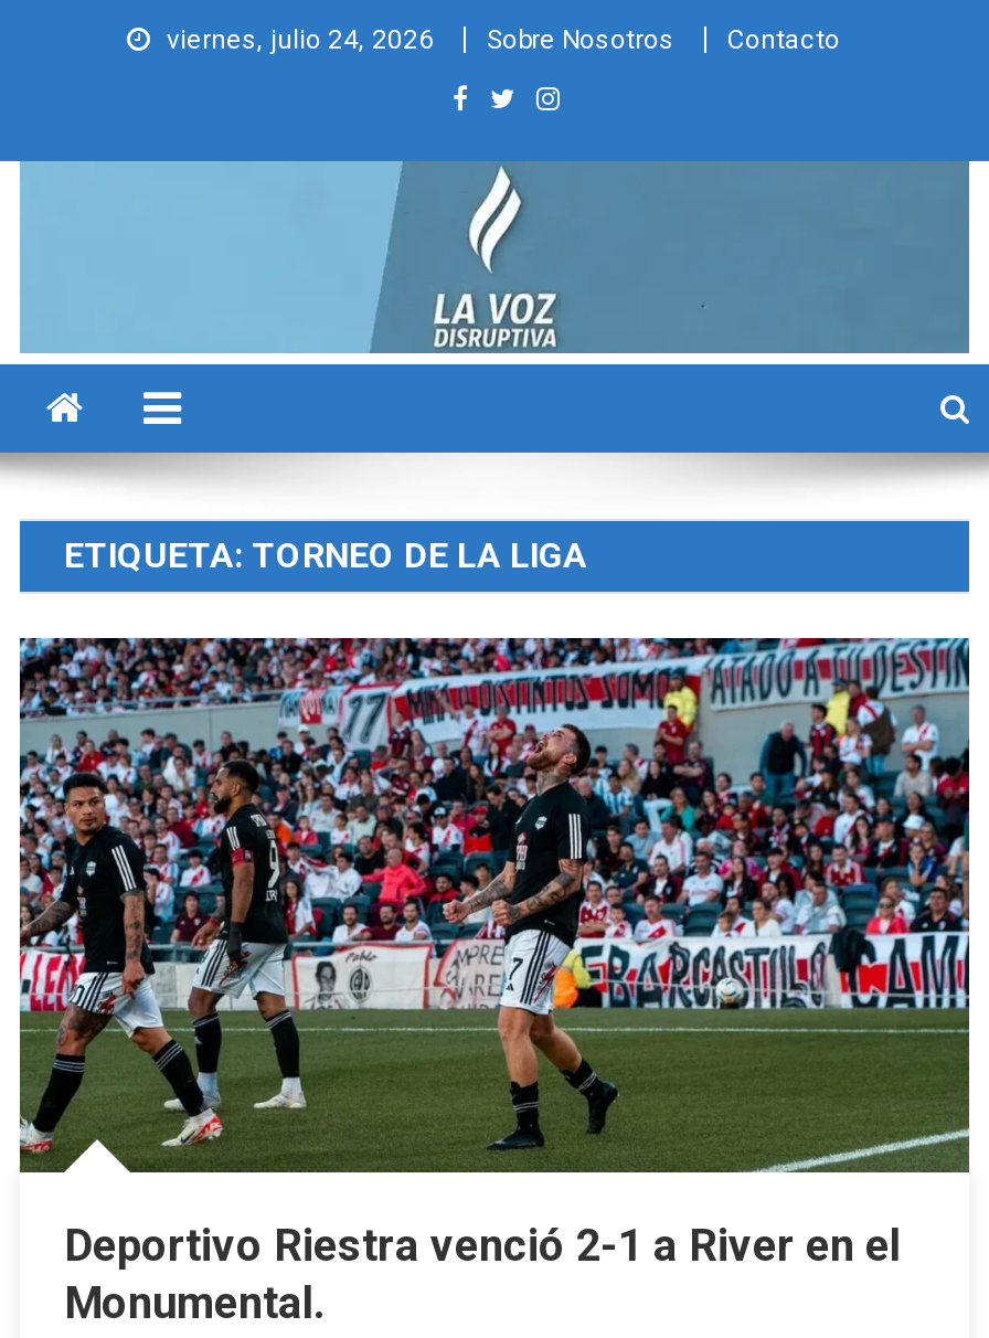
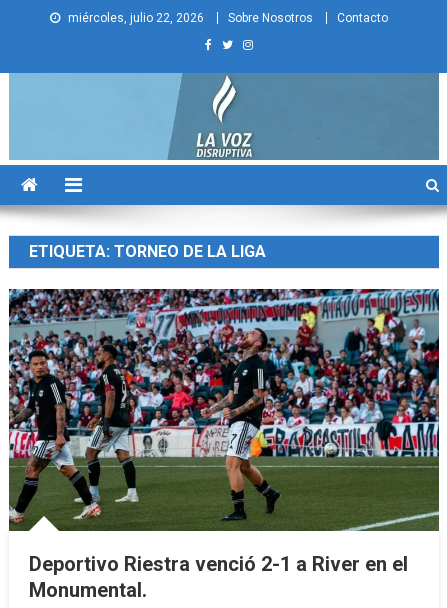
- viernes, julio 24, 2026
+ miércoles, julio 22, 2026
